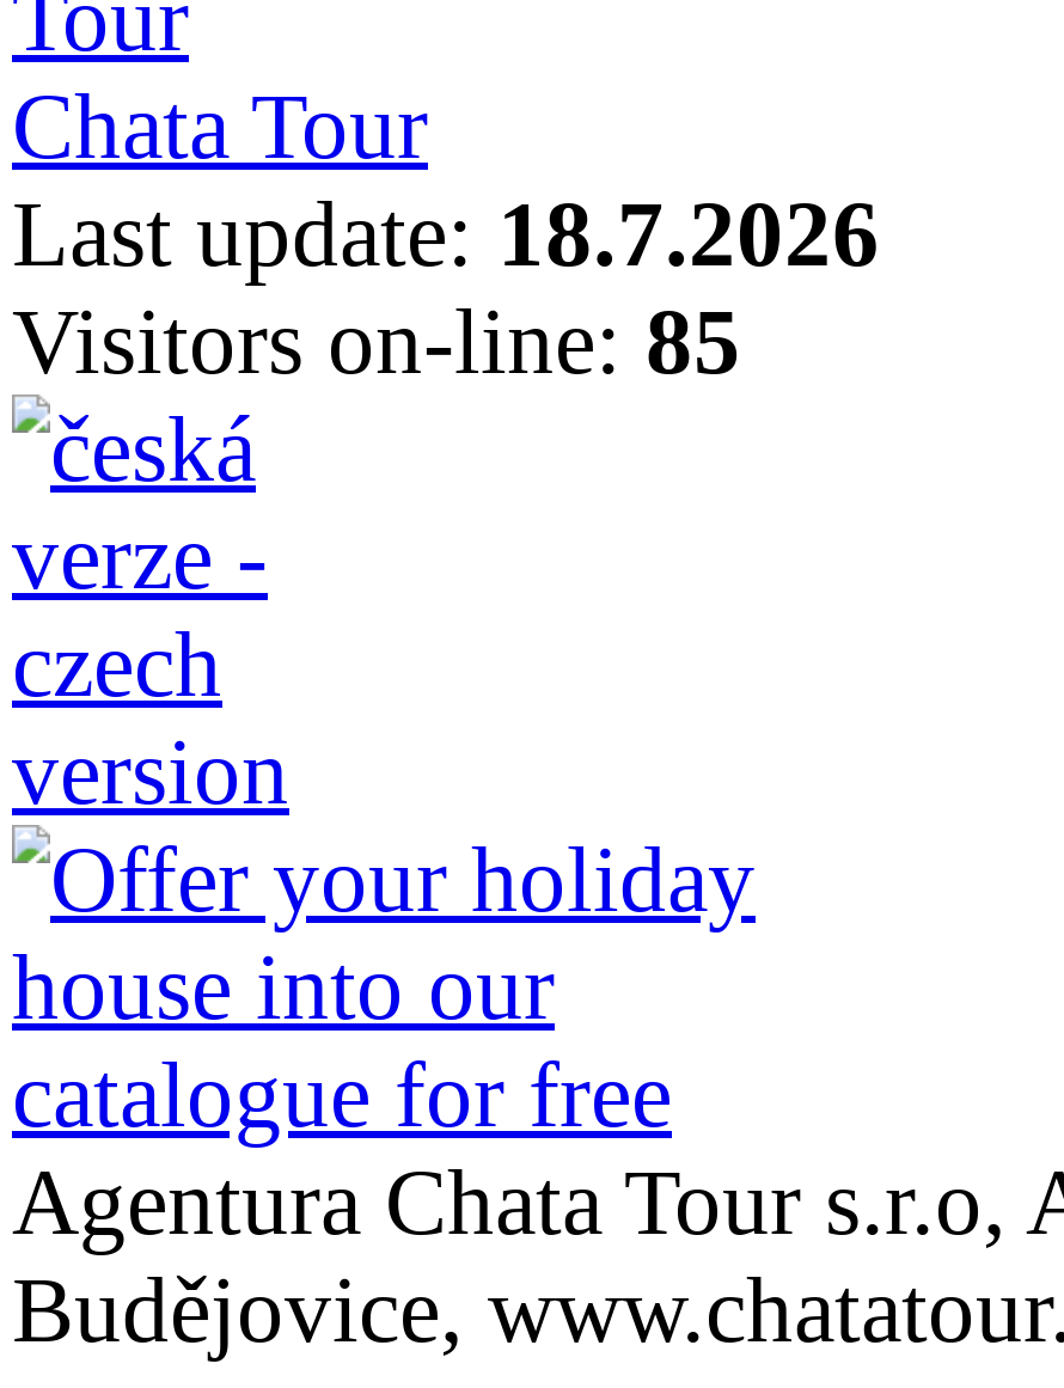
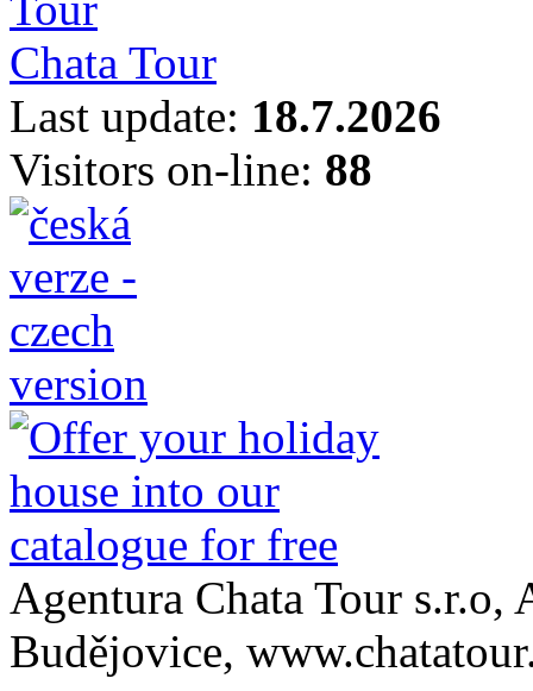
- Visitors on-line: 85
+ Visitors on-line: 88
